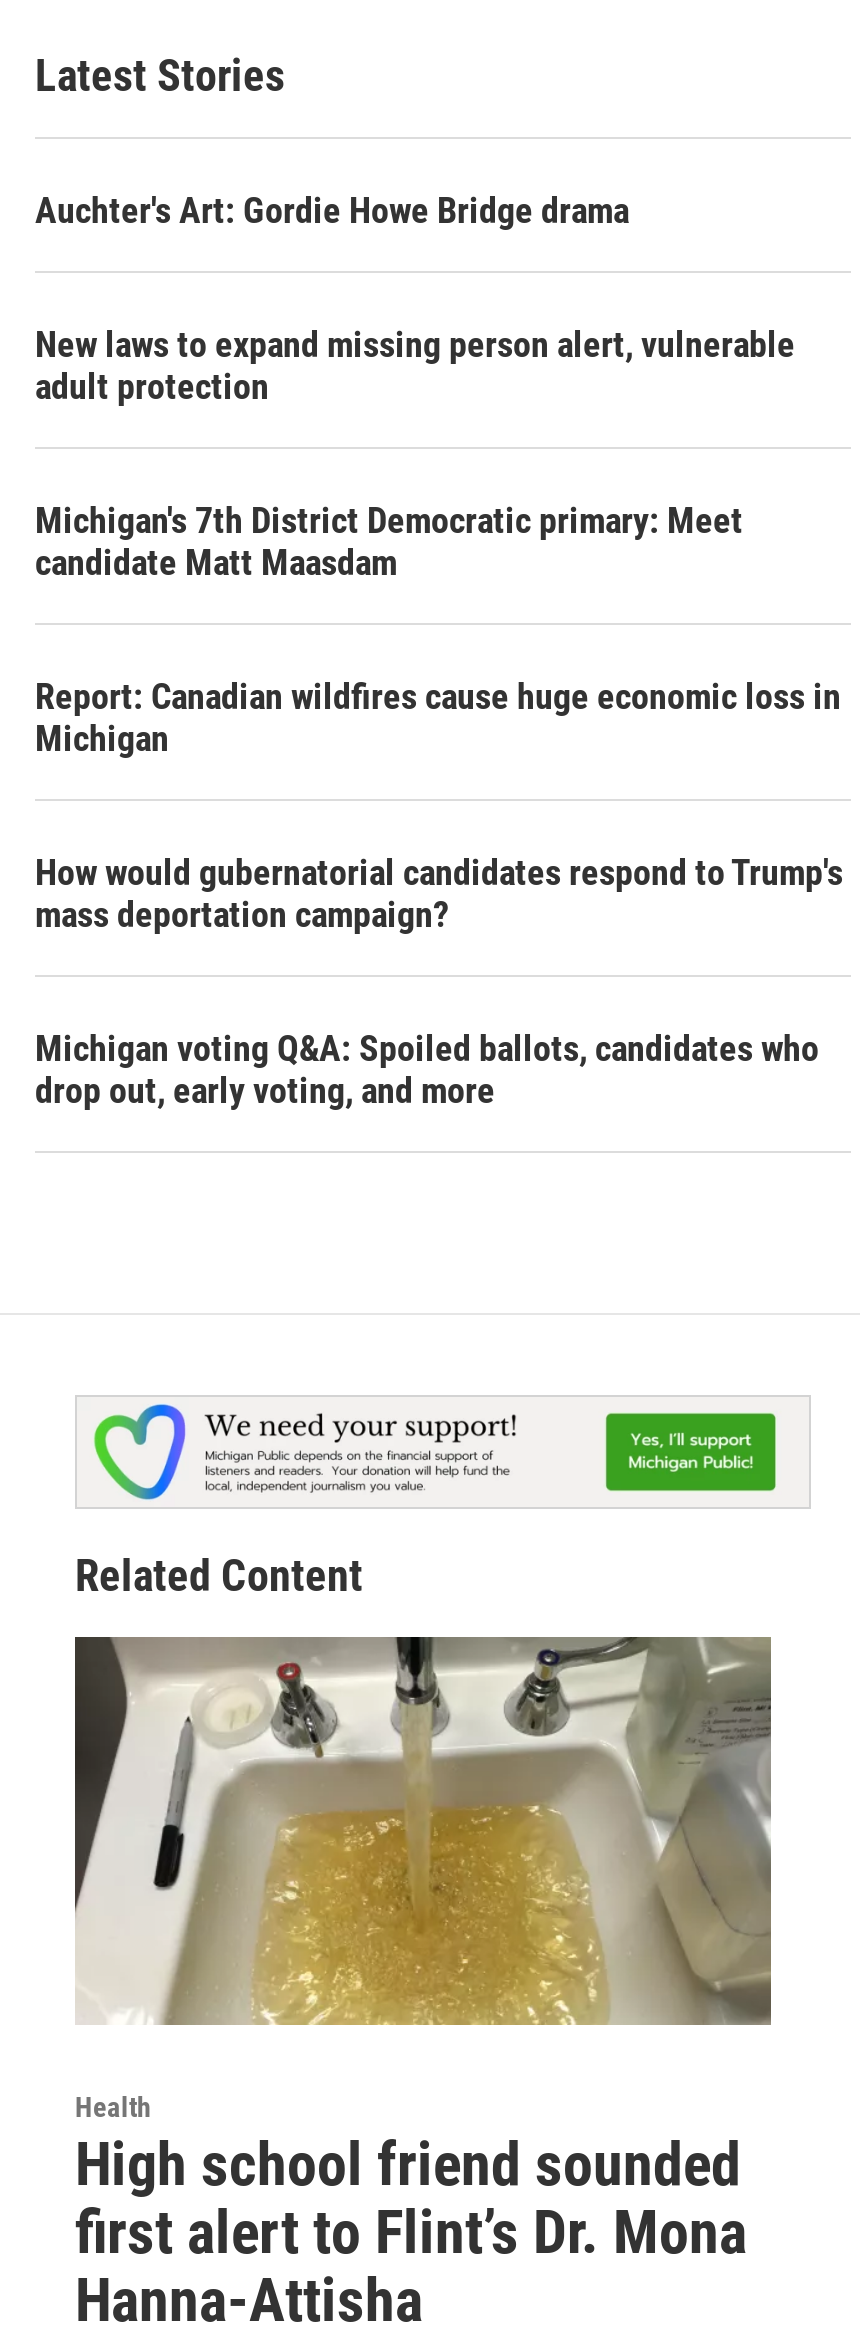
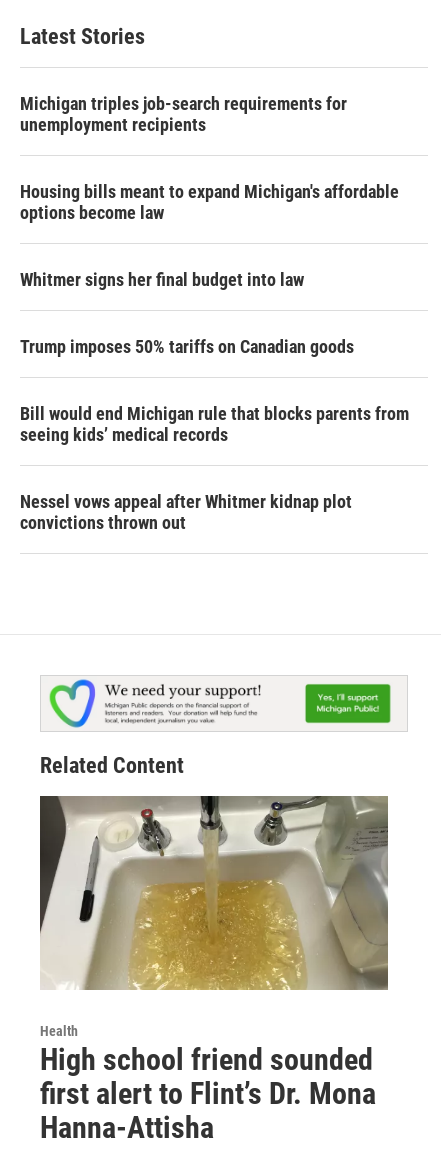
- Auchter's Art: Gordie Howe Bridge drama
+ Michigan triples job-search requirements for
+ unemployment recipients

- New laws to expand missing person alert, vulnerable
- adult protection
+ Housing bills meant to expand Michigan's affordable
+ options become law

- Michigan's 7th District Democratic primary: Meet
- candidate Matt Maasdam
+ Whitmer signs her final budget into law

- Report: Canadian wildfires cause huge economic loss in
- Michigan
+ Trump imposes 50% tariffs on Canadian goods

- How would gubernatorial candidates respond to Trump's
- mass deportation campaign?
+ Bill would end Michigan rule that blocks parents from
+ seeing kids’ medical records

- Michigan voting Q&A: Spoiled ballots, candidates who
- drop out, early voting, and more
+ Nessel vows appeal after Whitmer kidnap plot
+ convictions thrown out
